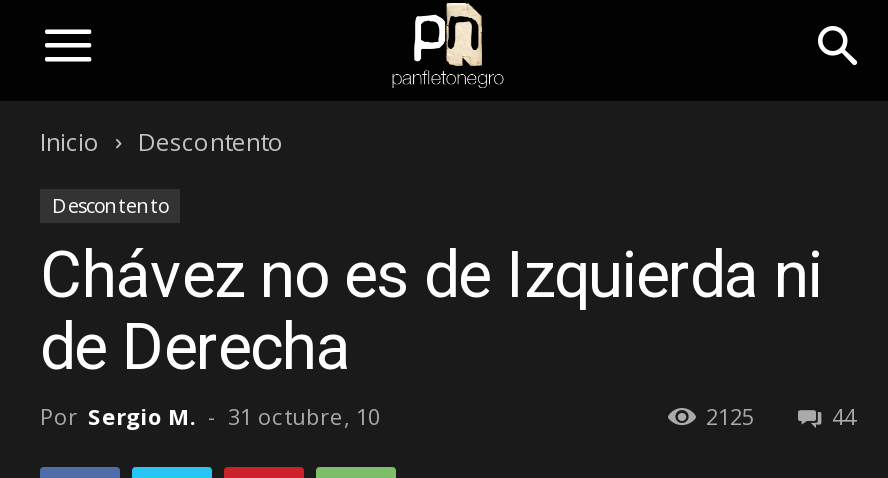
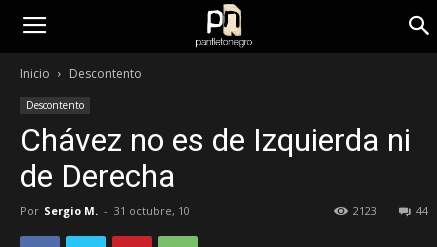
- 2125
+ 2123
